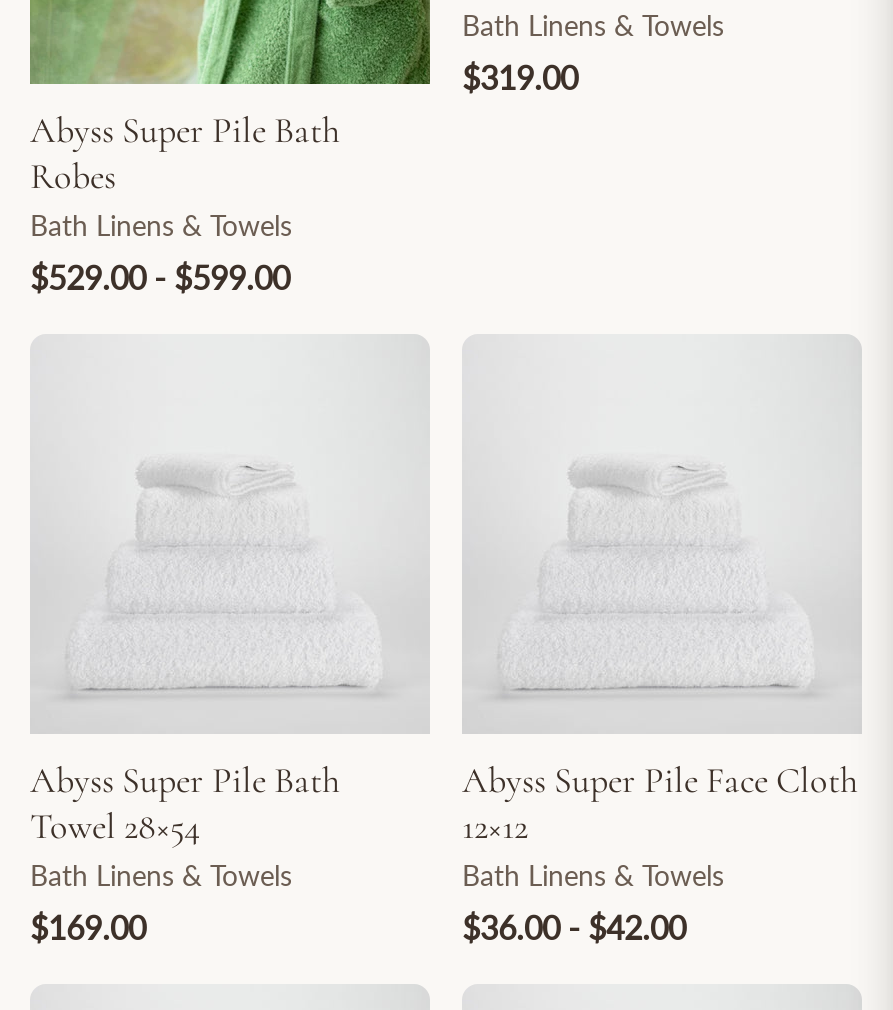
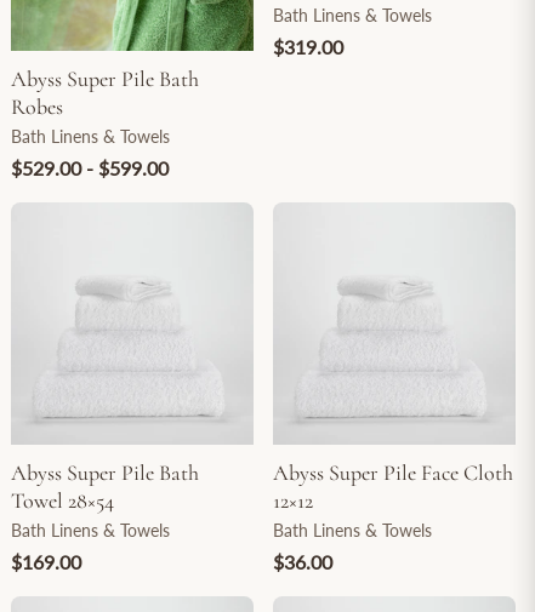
- $36.00 - $42.00
+ $36.00
